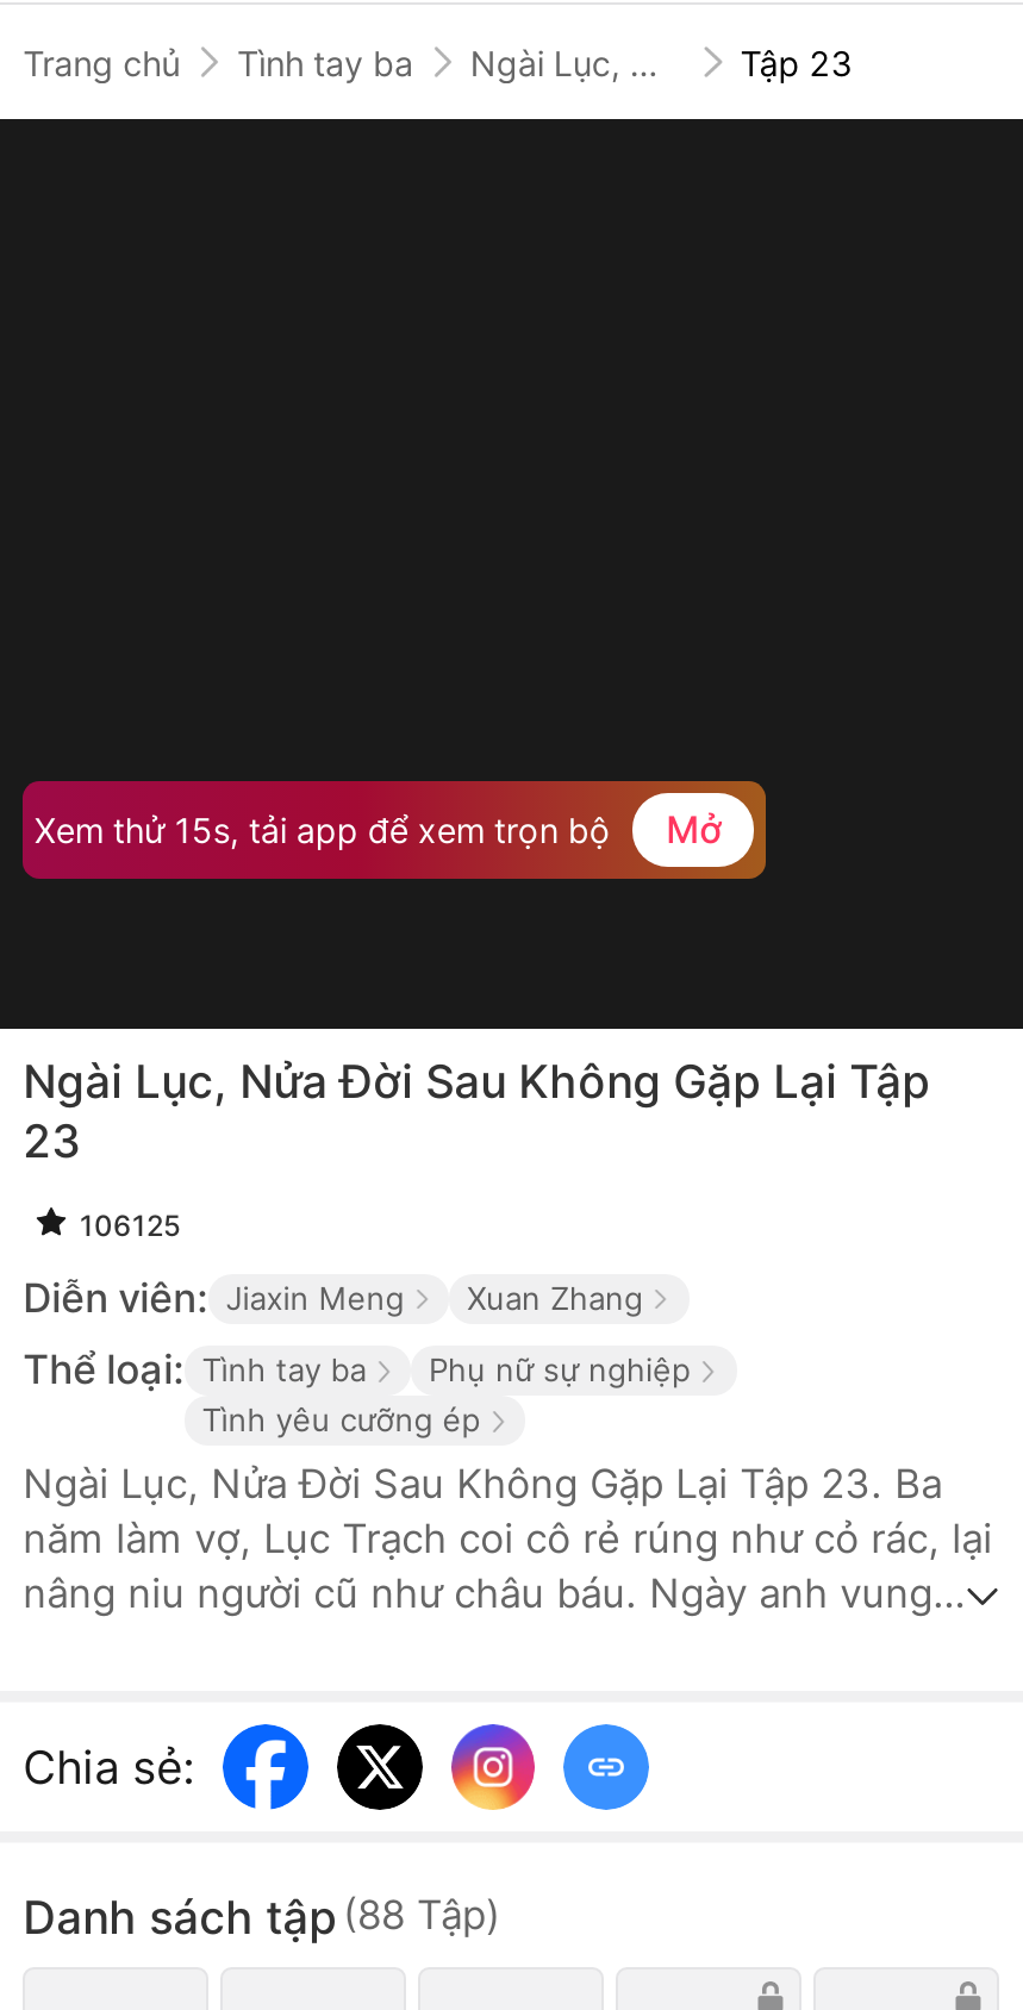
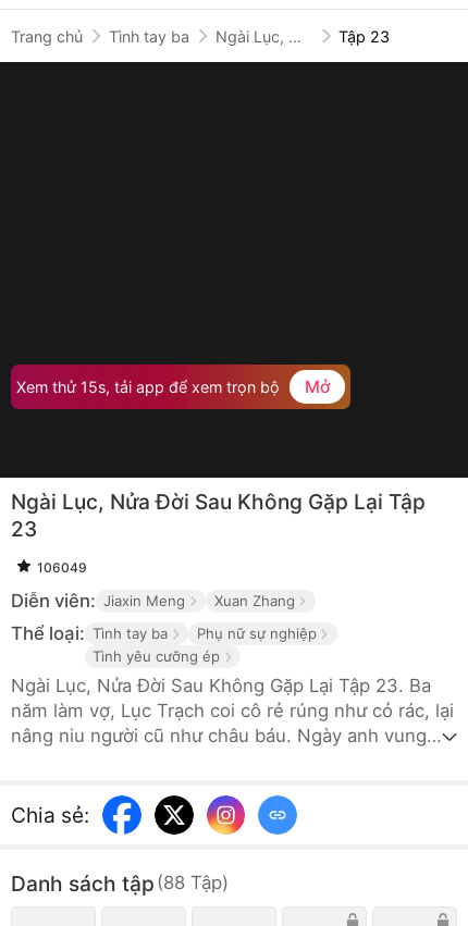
- 106125
+ 106049
